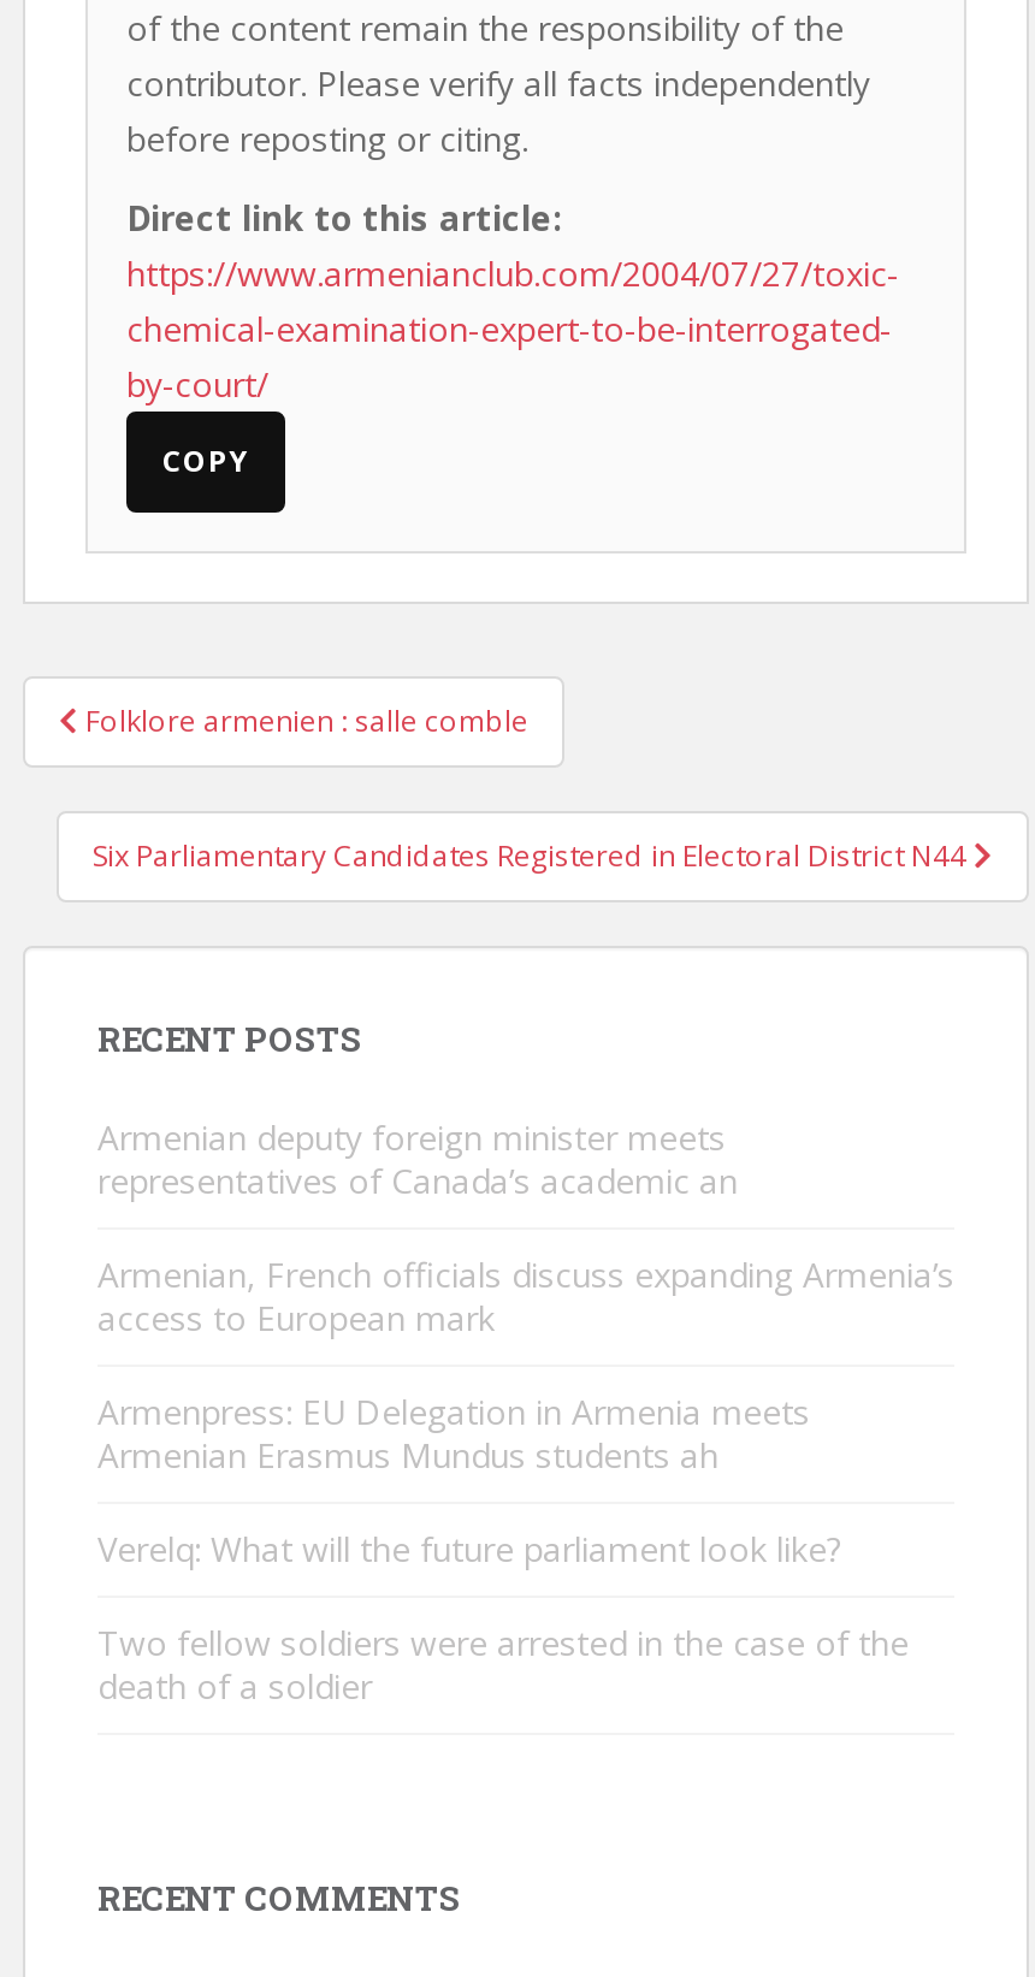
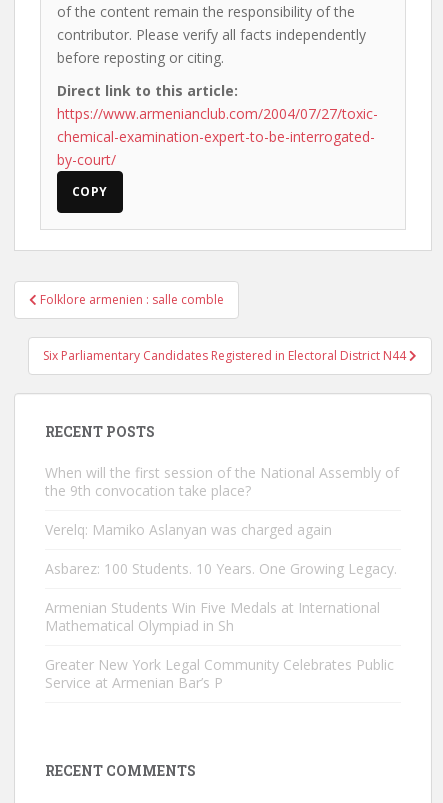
- Armenian deputy foreign minister meets
- representatives of Canada’s academic an
+ When will the first session of the National Assembly of
+ the 9th convocation take place?

- Armenian, French officials discuss expanding Armenia’s
- access to European mark
+ Verelq: Mamiko Aslanyan was charged again

- Armenpress: EU Delegation in Armenia meets
- Armenian Erasmus Mundus students ah
+ Asbarez: 100 Students. 10 Years. One Growing Legacy.

- Verelq: What will the future parliament look like?
+ Armenian Students Win Five Medals at International
+ Mathematical Olympiad in Sh

- Two fellow soldiers were arrested in the case of the
- death of a soldier
+ Greater New York Legal Community Celebrates Public
+ Service at Armenian Bar’s P
